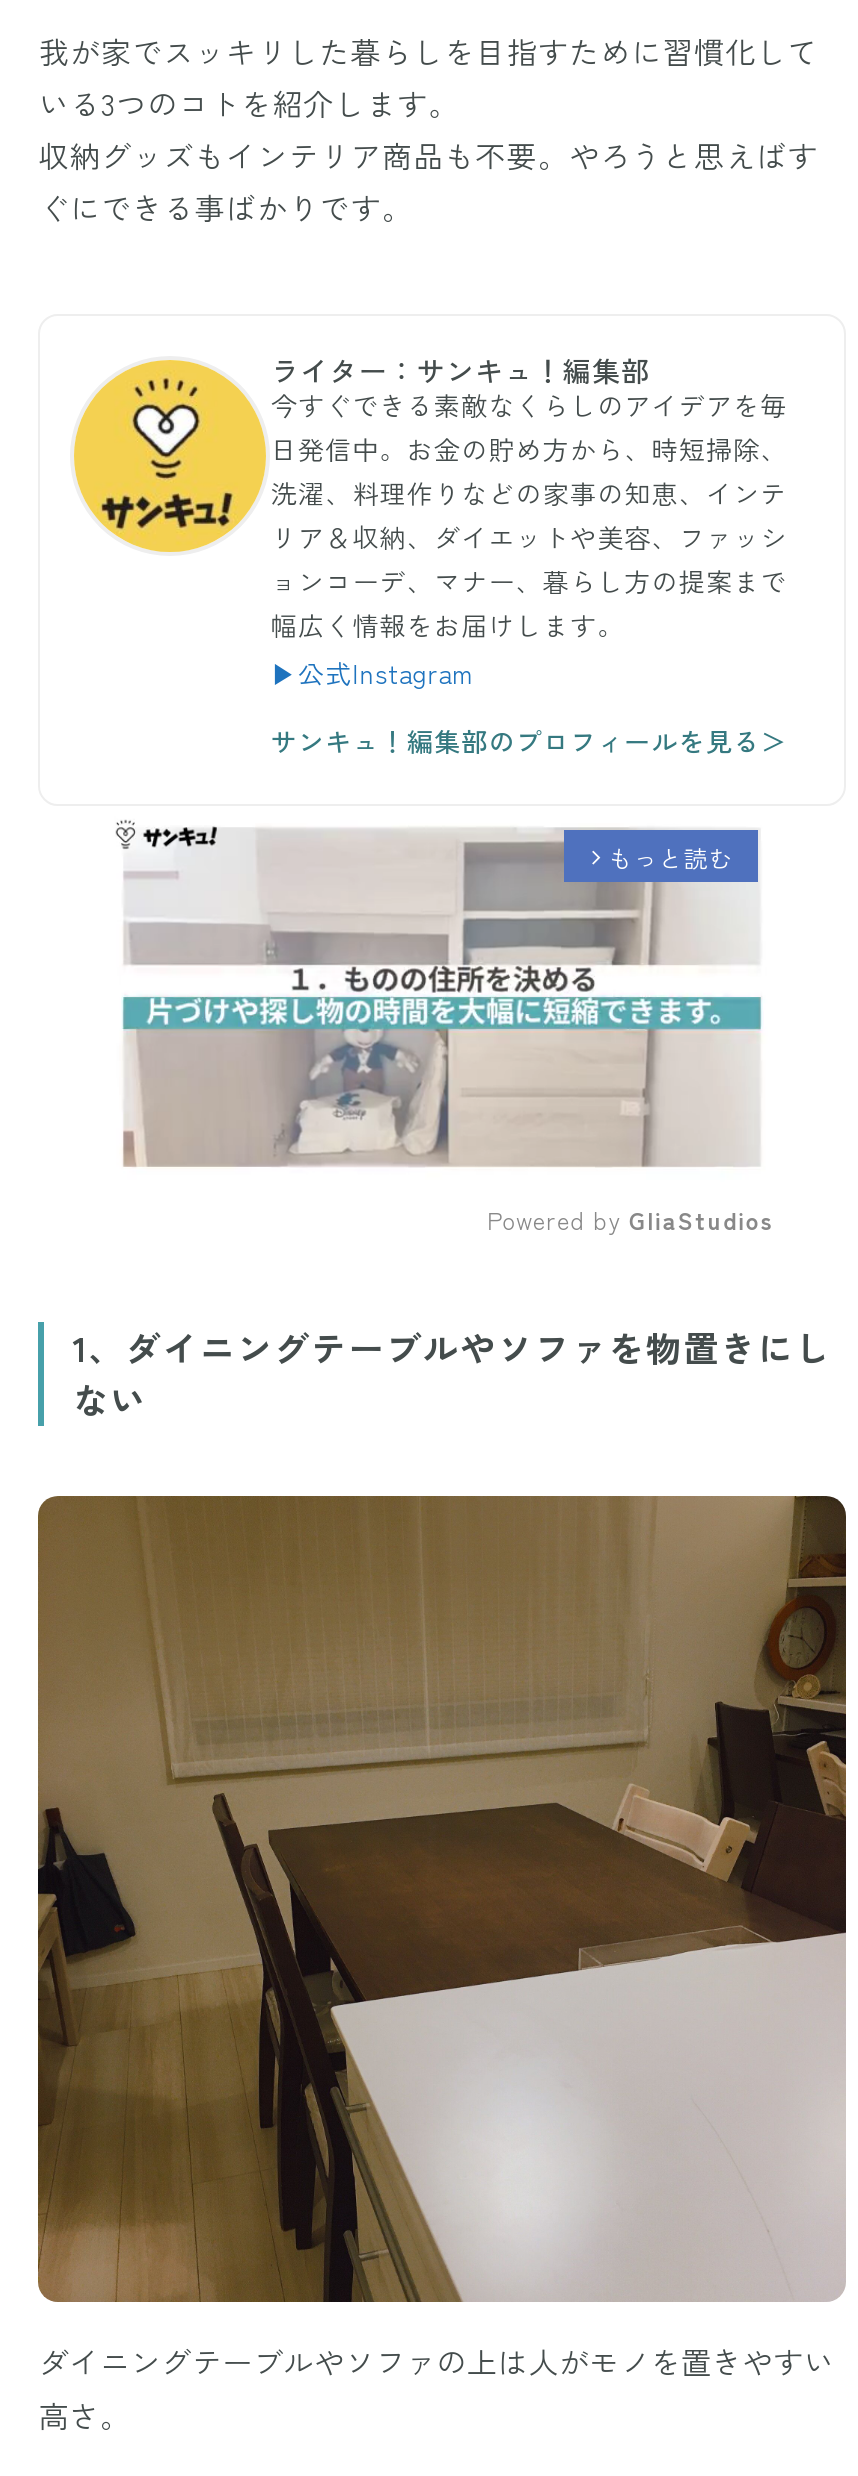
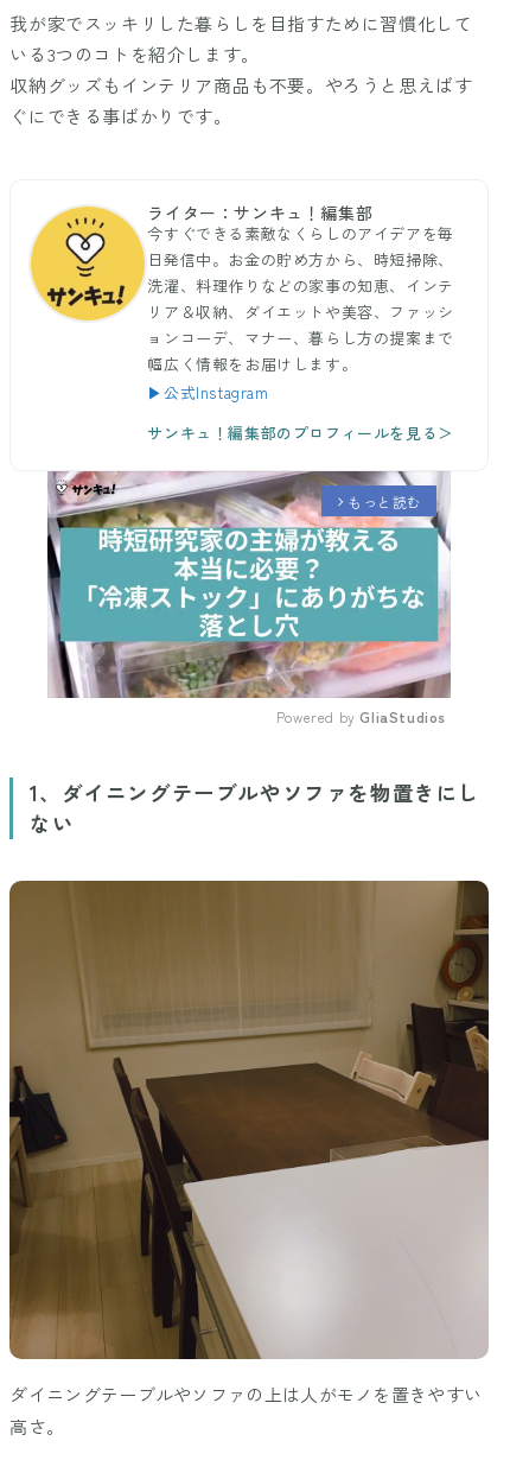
- [image]
+ [image]
